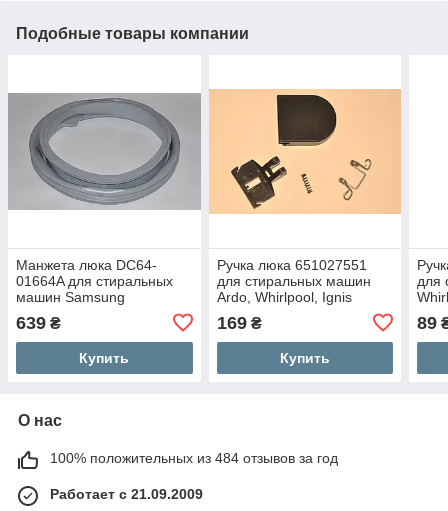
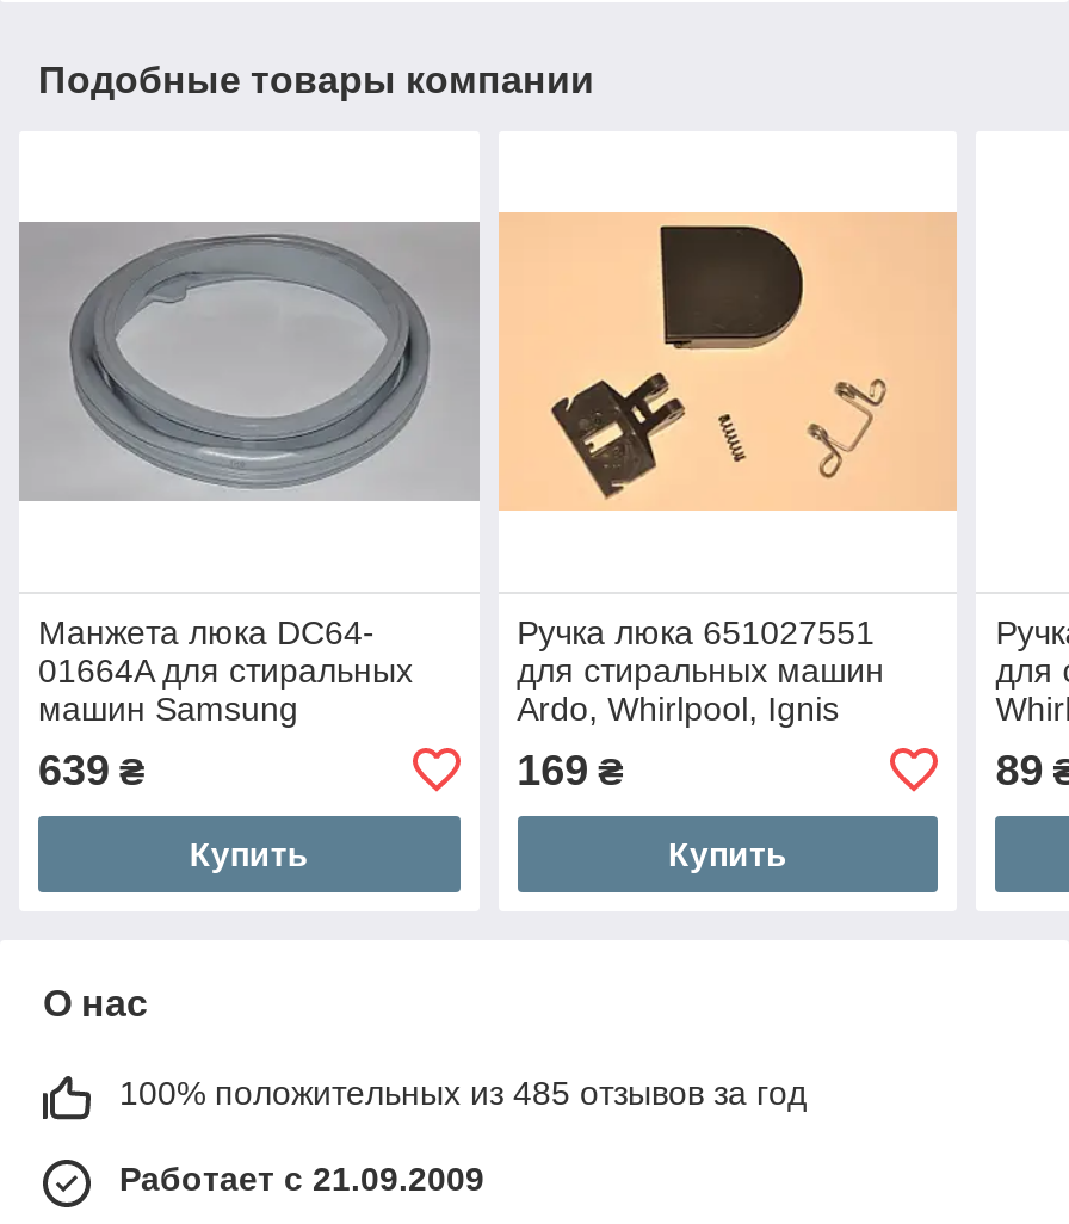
- 100% положительных из 484 отзывов за год
+ 100% положительных из 485 отзывов за год
